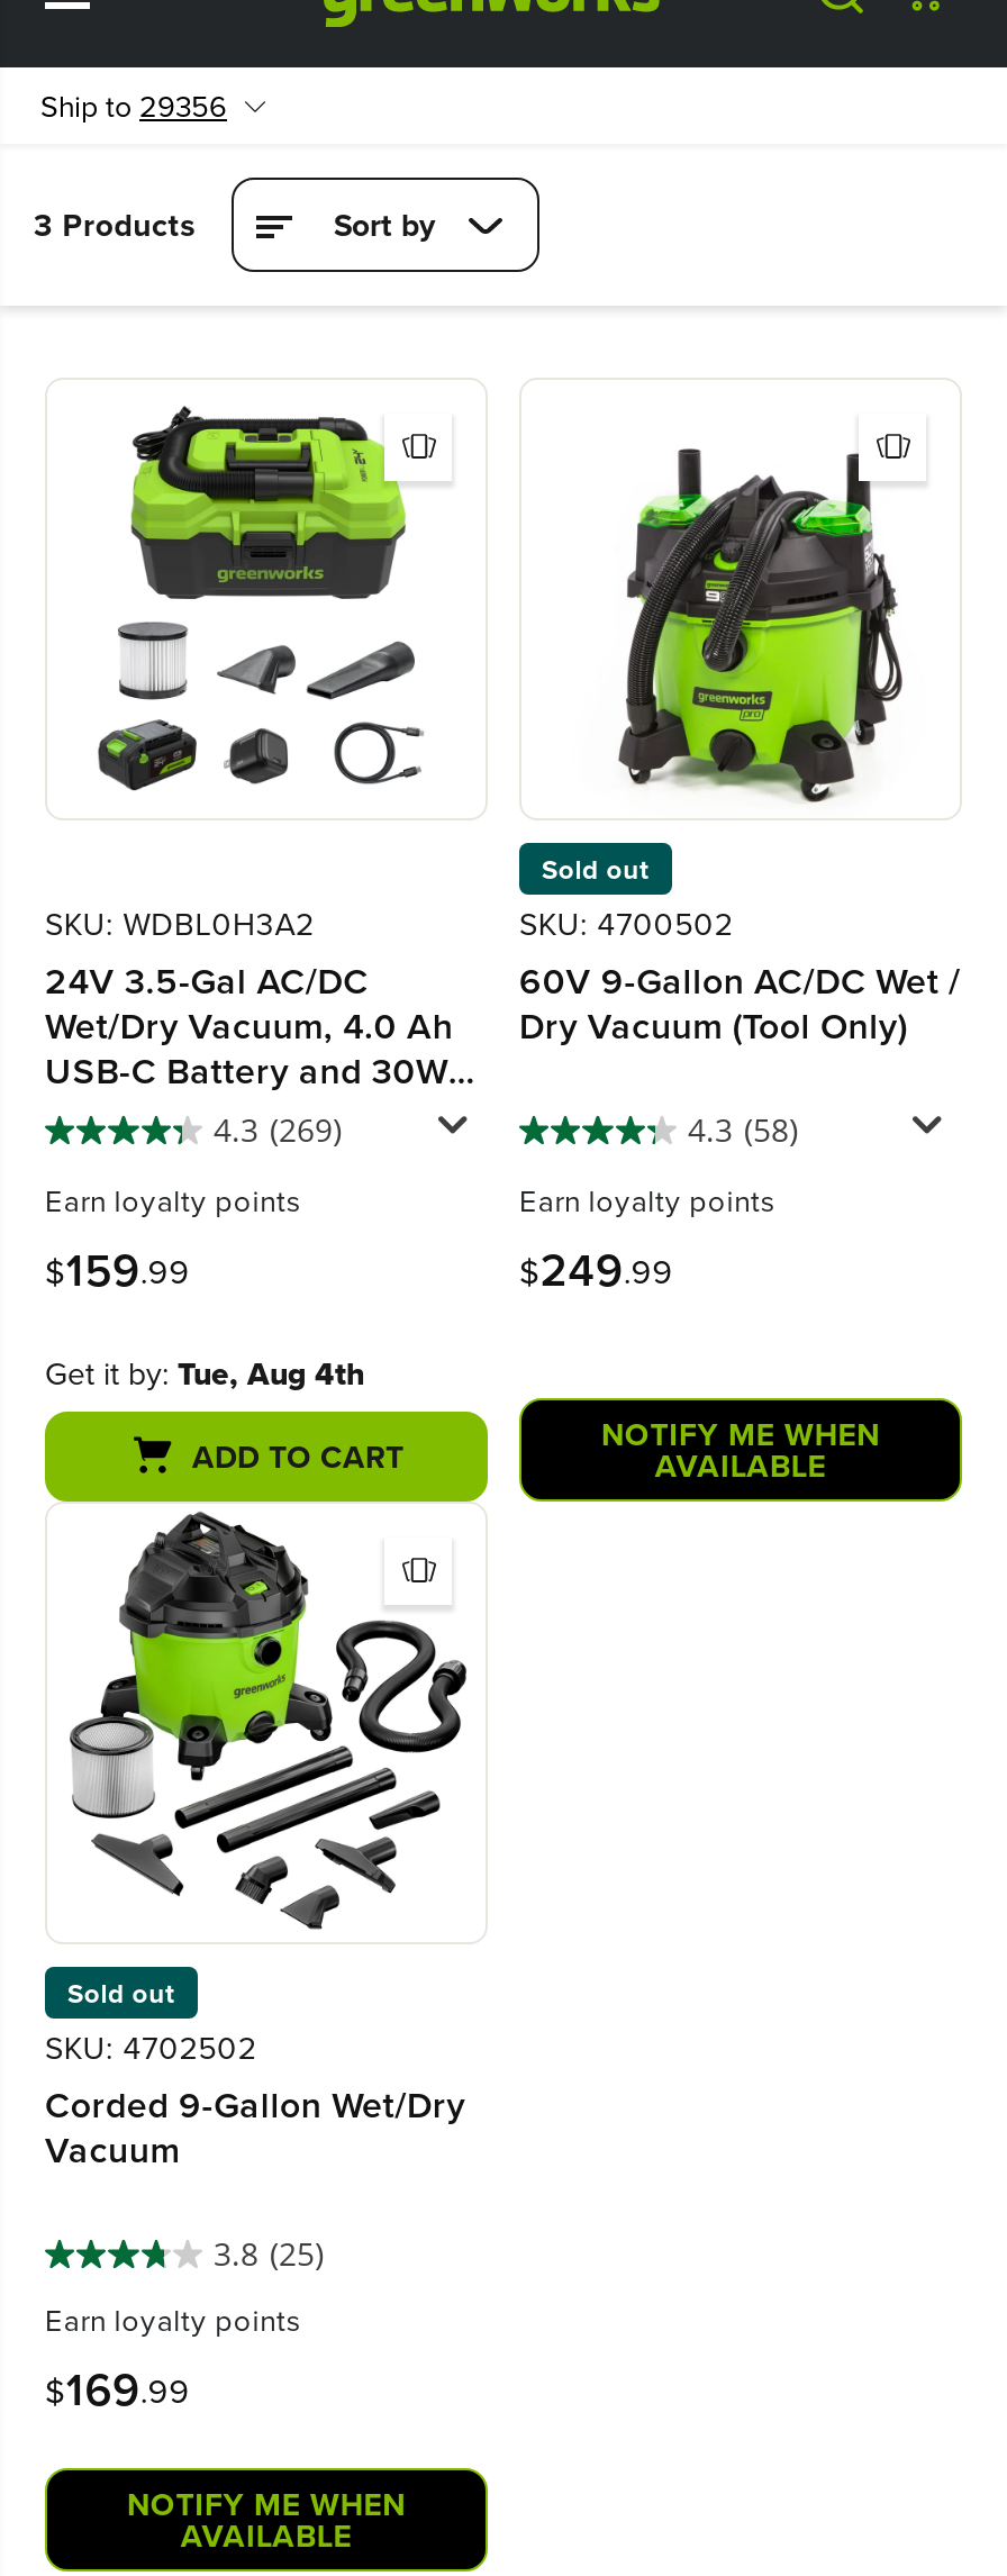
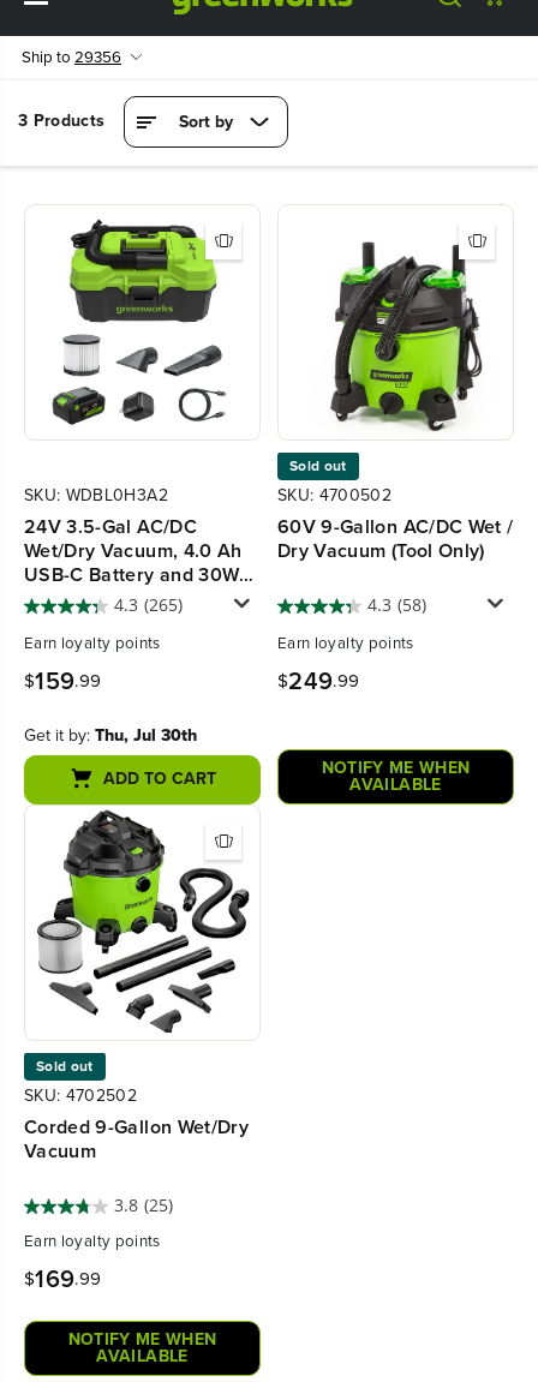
- 4.3 (269)
+ 4.3 (265)

- Get it by: Tue, Aug 4th
+ Get it by: Thu, Jul 30th
